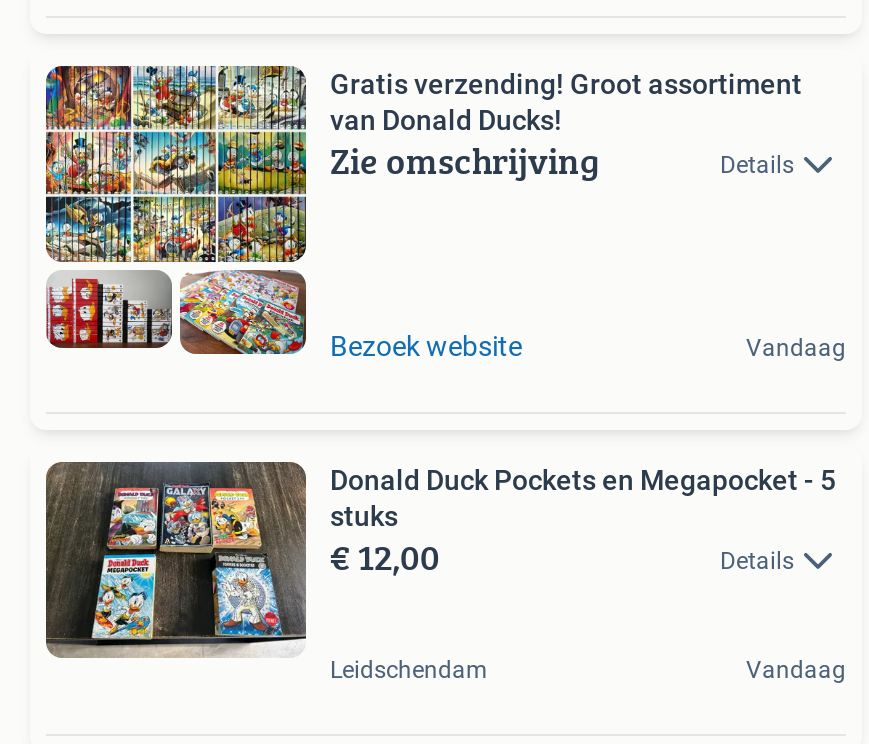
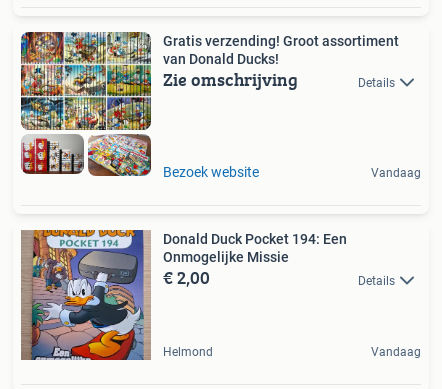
- [image]
- Donald Duck Pockets en Megapocket - 5
- stuks
- € 12,00
+ [image]
+ Donald Duck Pocket 194: Een
+ Onmogelijke Missie
+ € 2,00

- Leidschendam
+ Helmond
